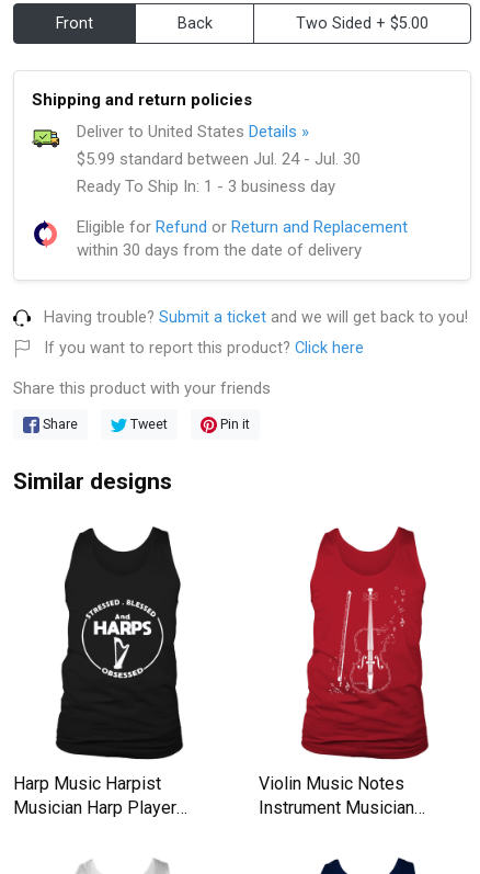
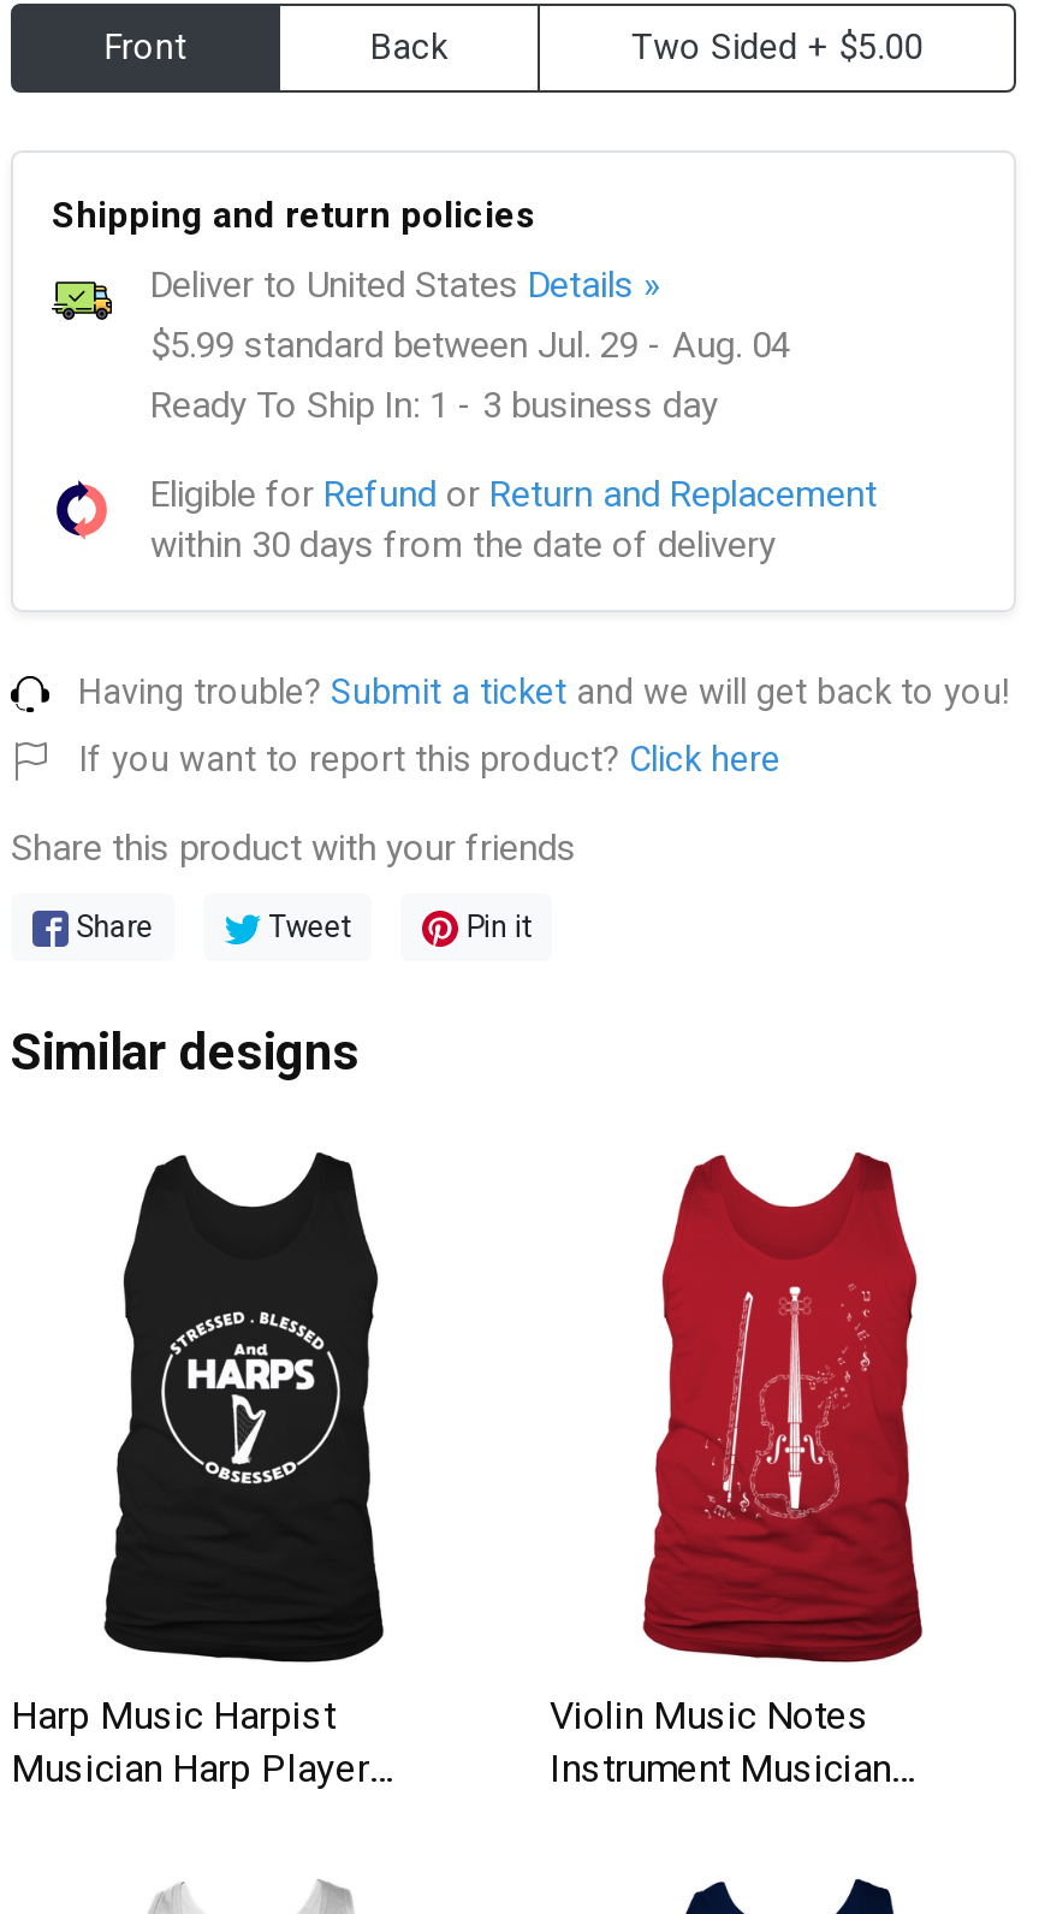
- $5.99 standard between Jul. 24 - Jul. 30
+ $5.99 standard between Jul. 29 - Aug. 04
